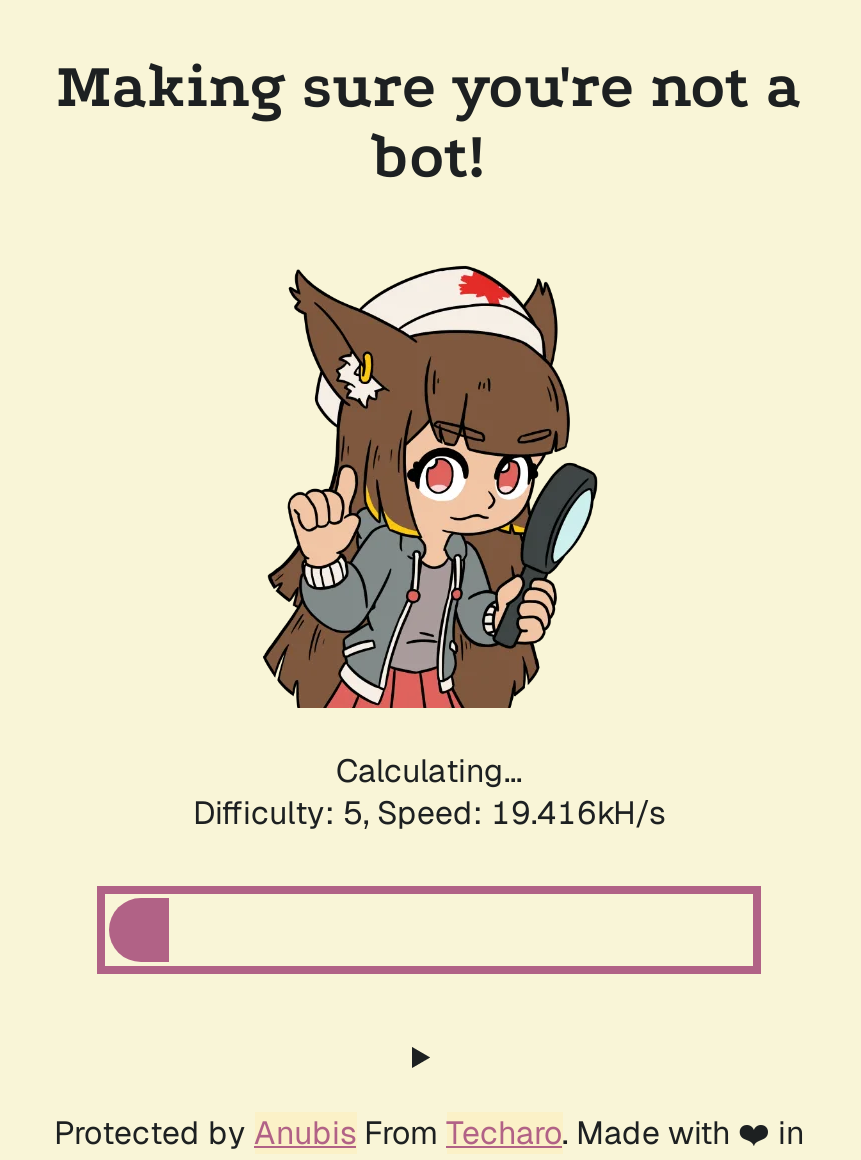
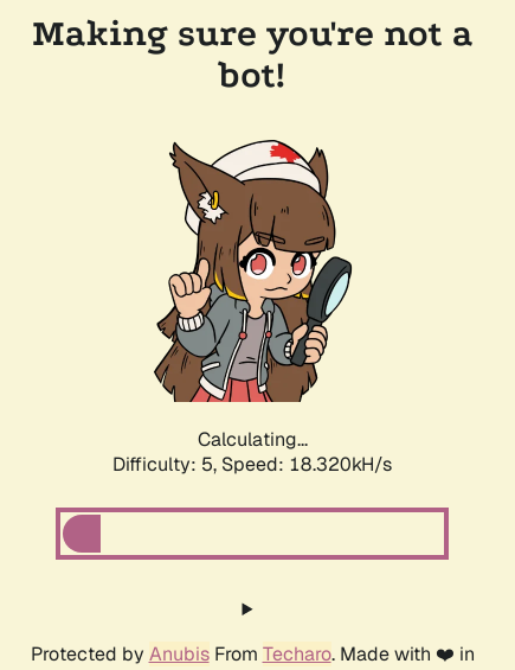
- Difficulty: 5, Speed: 19.416kH/s
+ Difficulty: 5, Speed: 18.320kH/s
